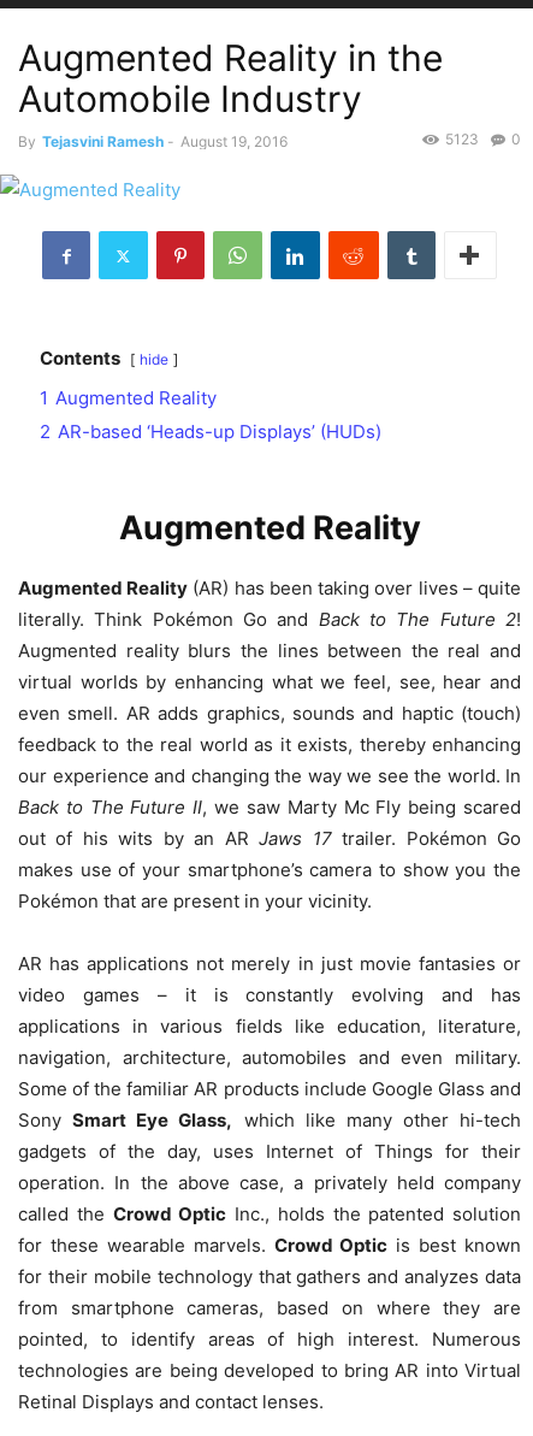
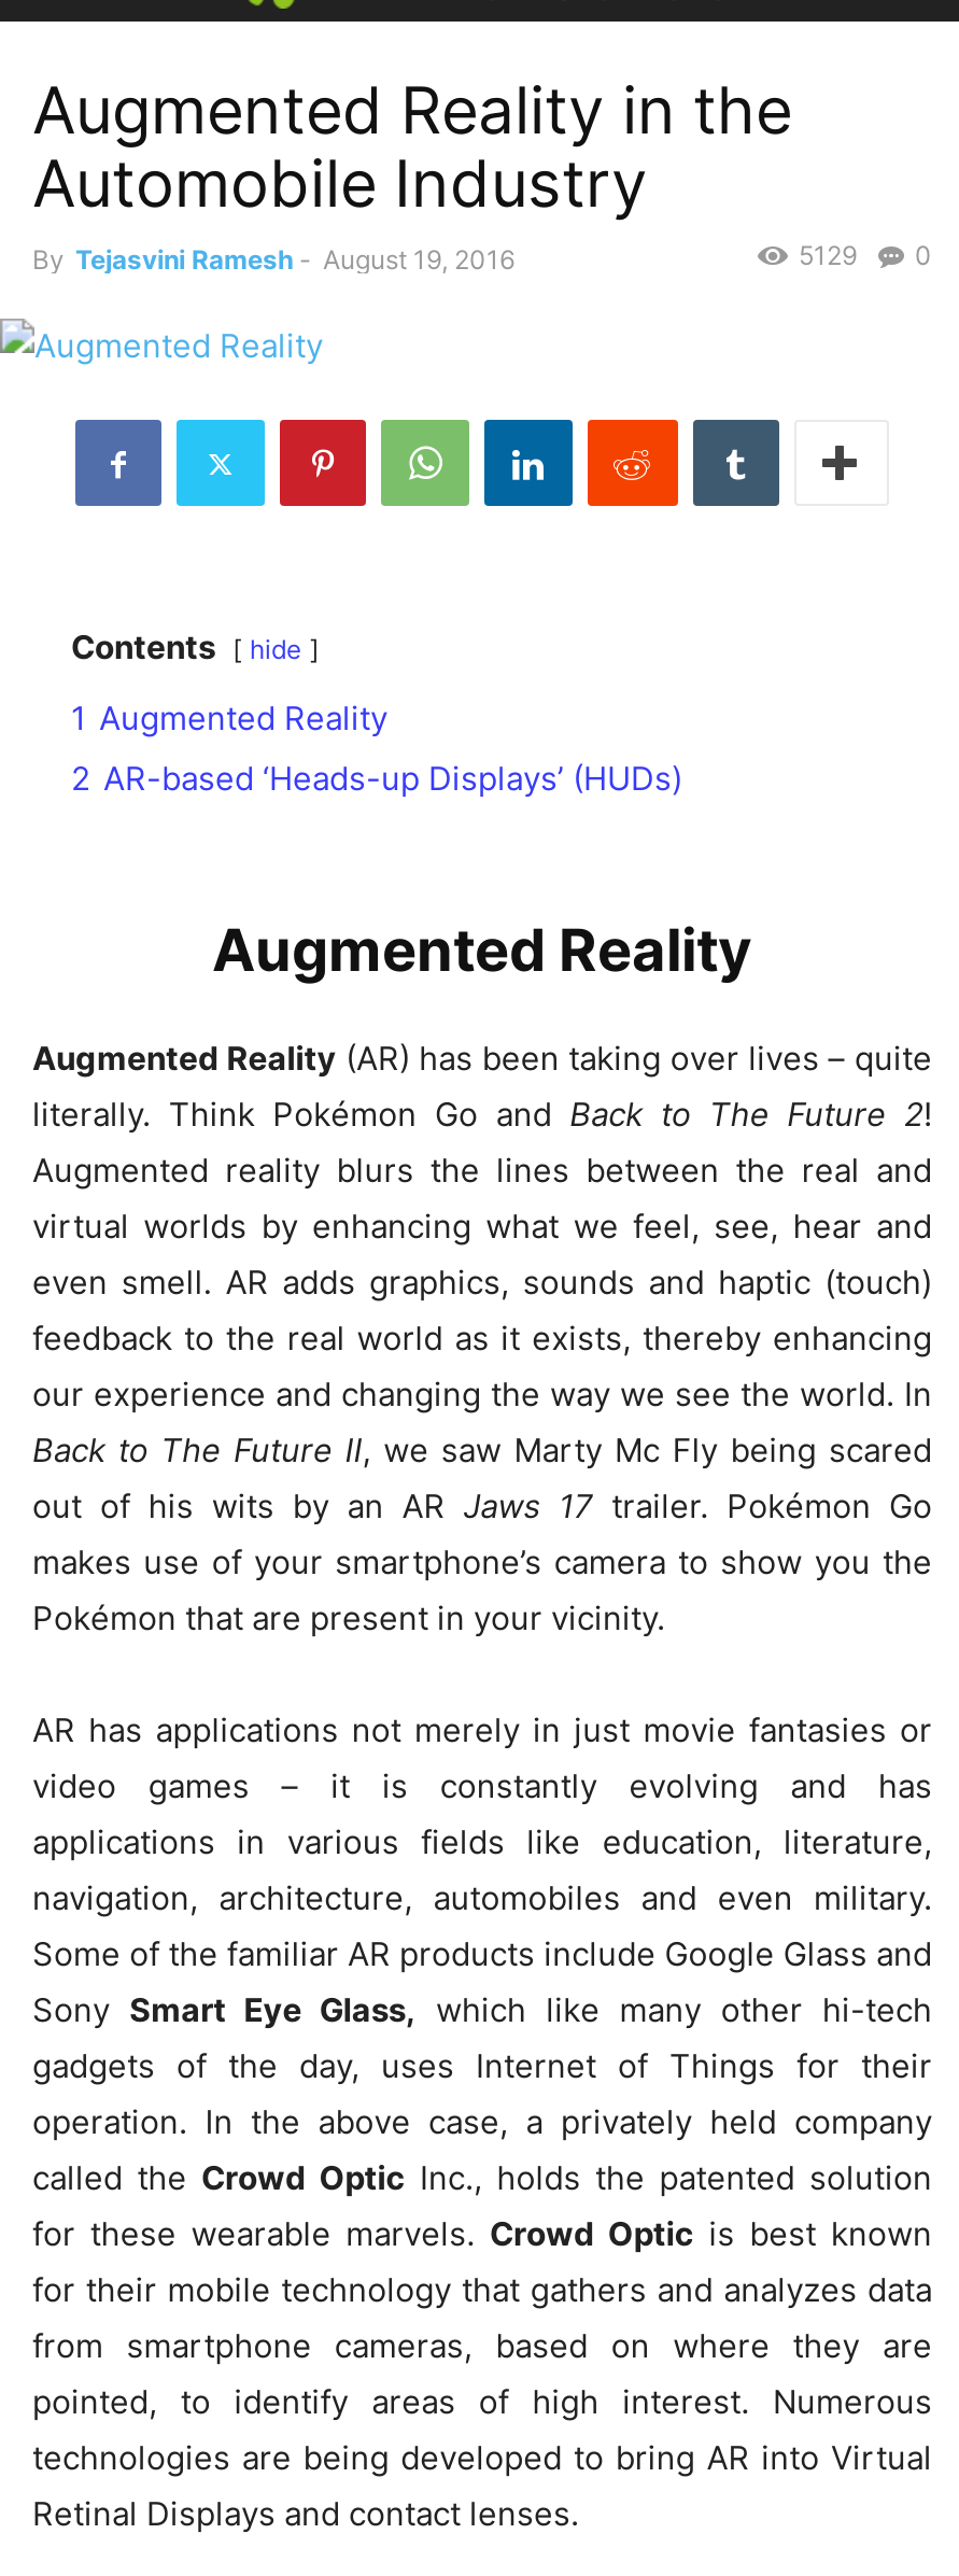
- 5123 0
+ 5129 0
